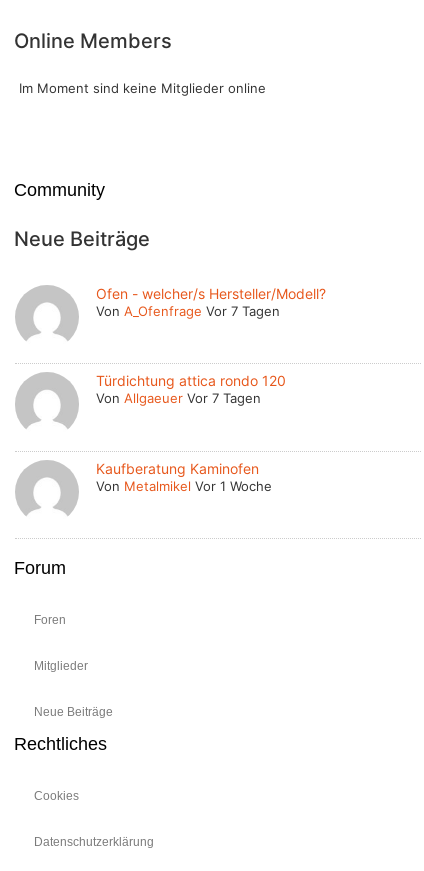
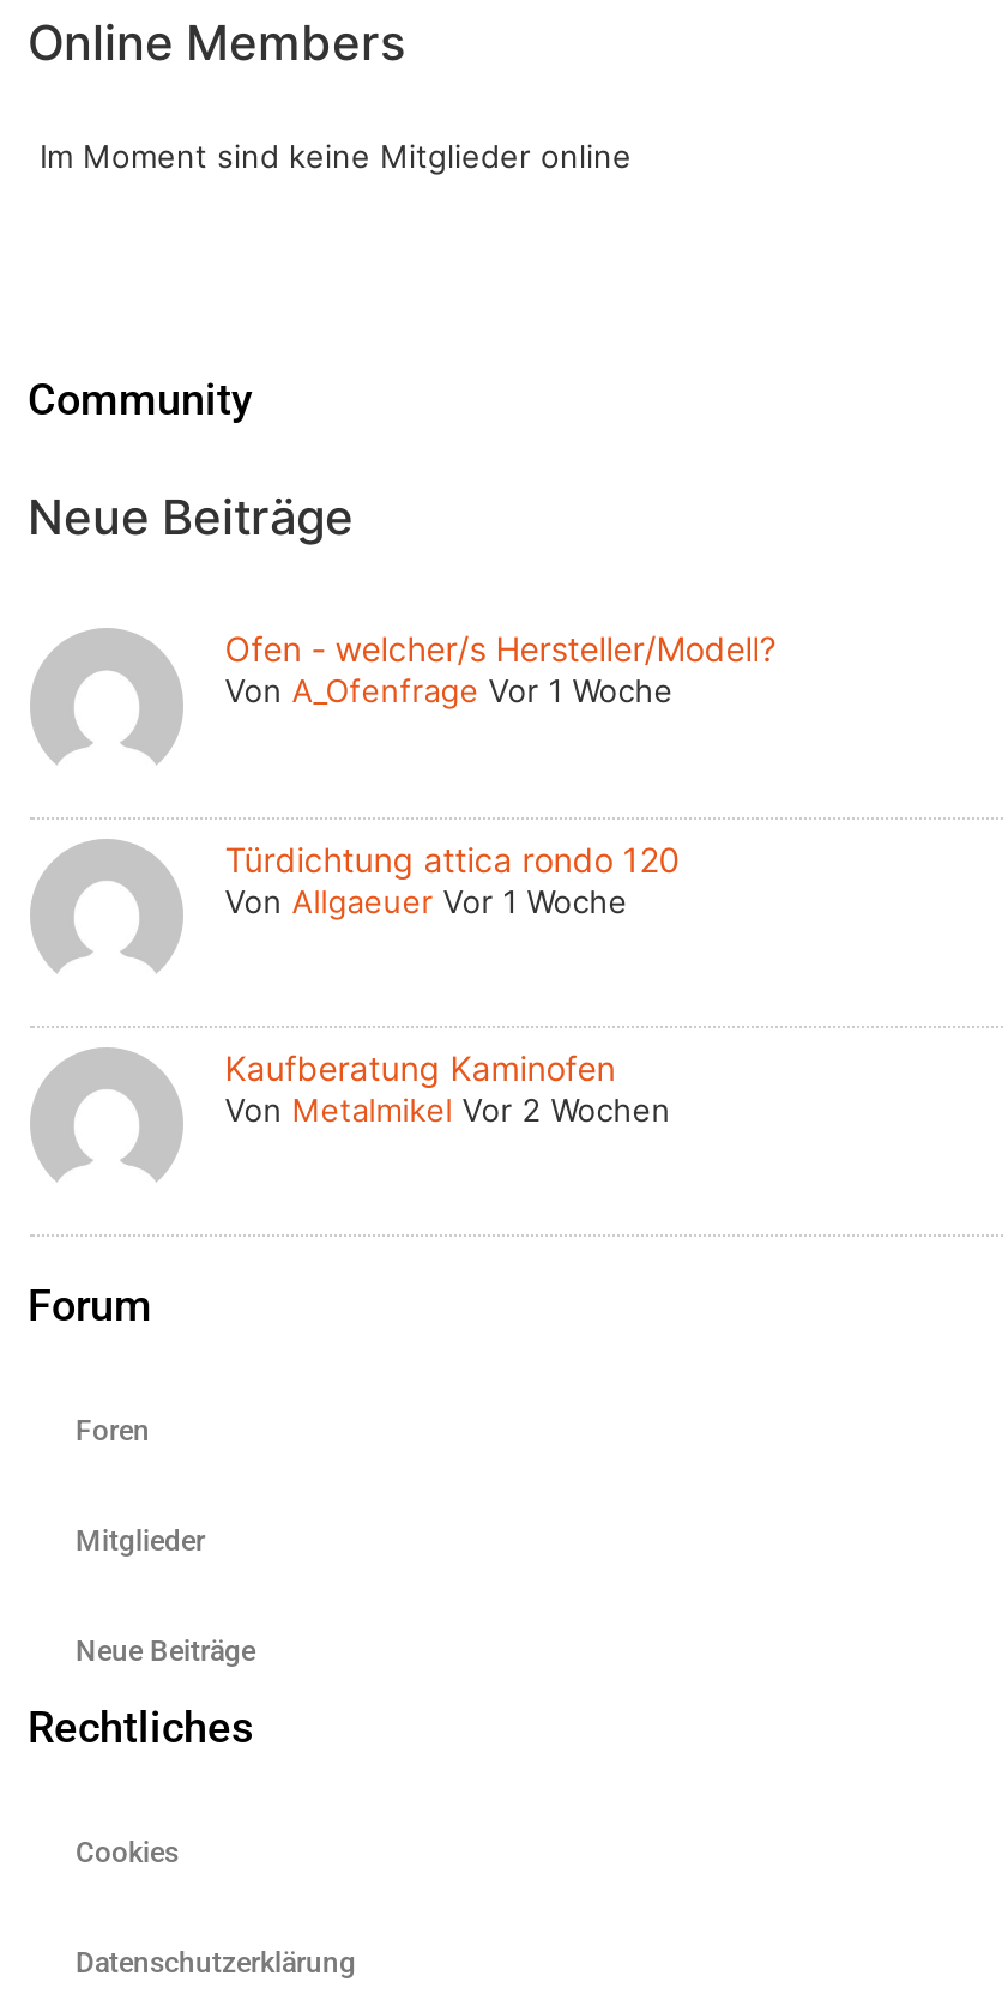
- Von A_Ofenfrage Vor 7 Tagen
+ Von A_Ofenfrage Vor 1 Woche

- Von Allgaeuer Vor 7 Tagen
+ Von Allgaeuer Vor 1 Woche

- Von Metalmikel Vor 1 Woche
+ Von Metalmikel Vor 2 Wochen
